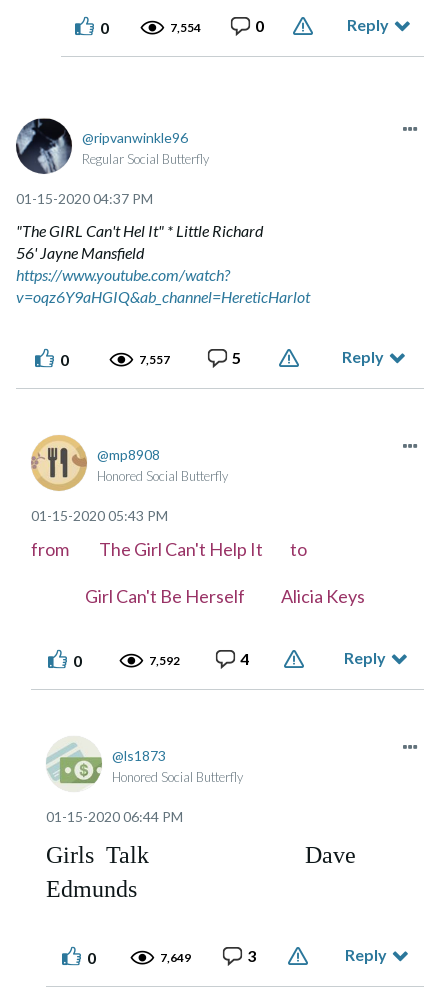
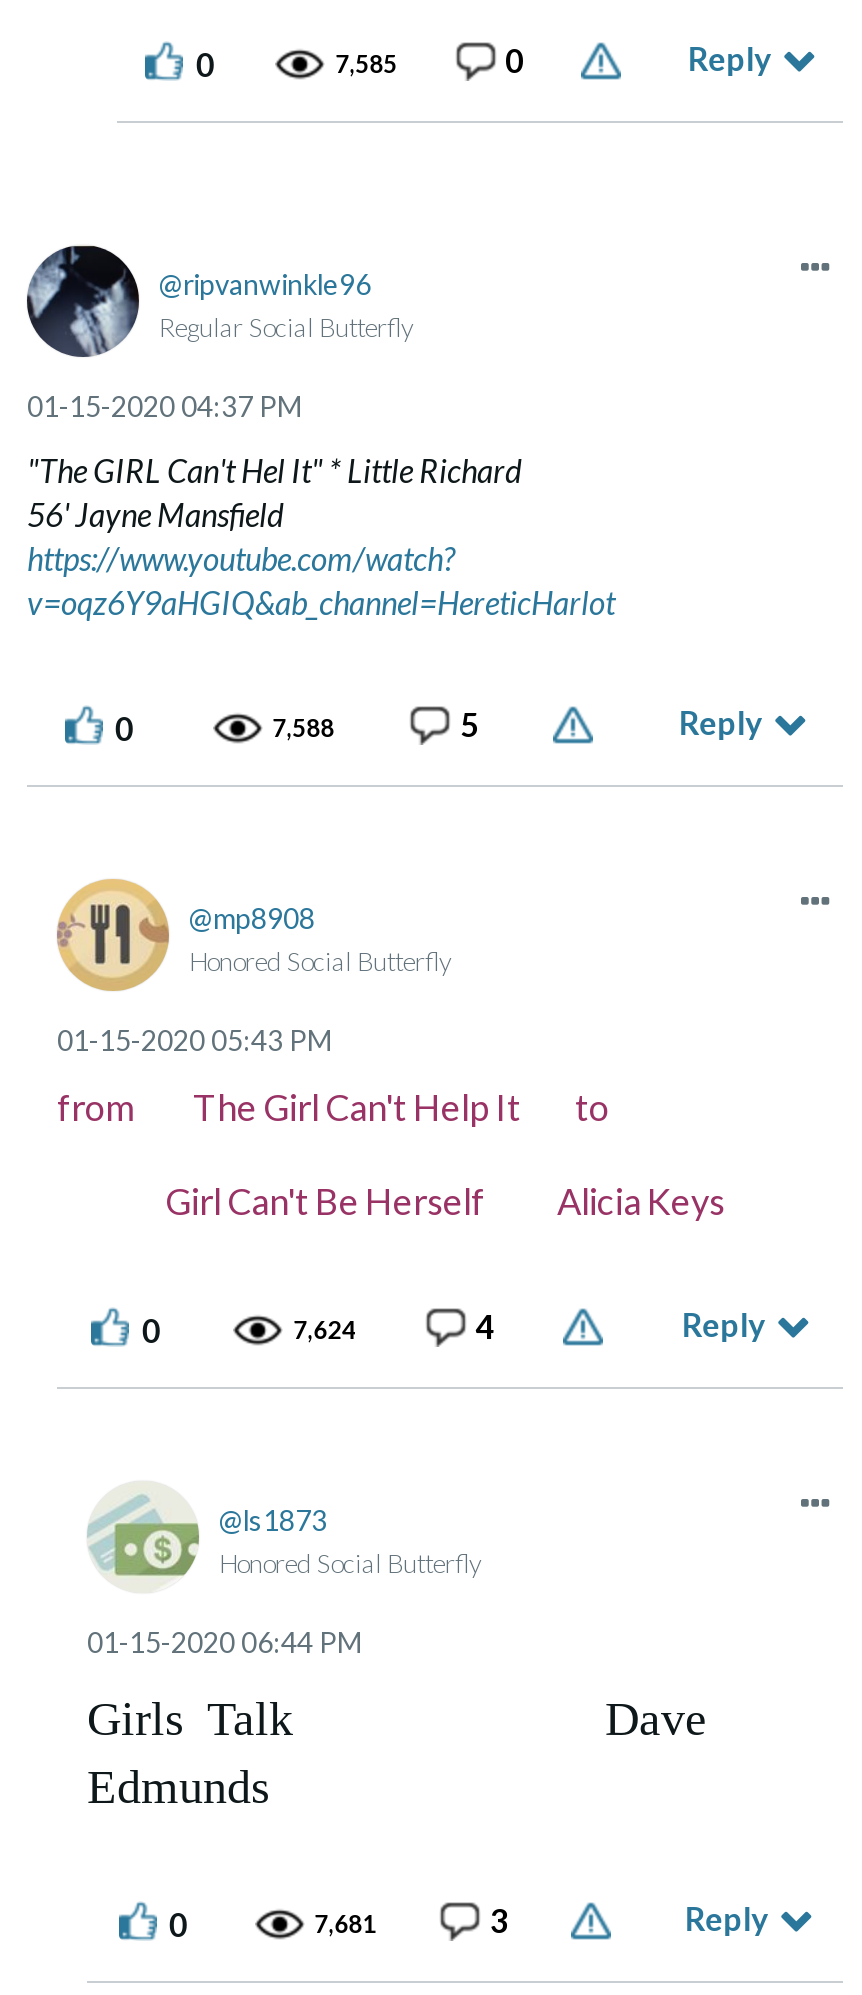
- 7,554
+ 7,585

- 7,557
+ 7,588

- 7,592
+ 7,624

- 7,649
+ 7,681
